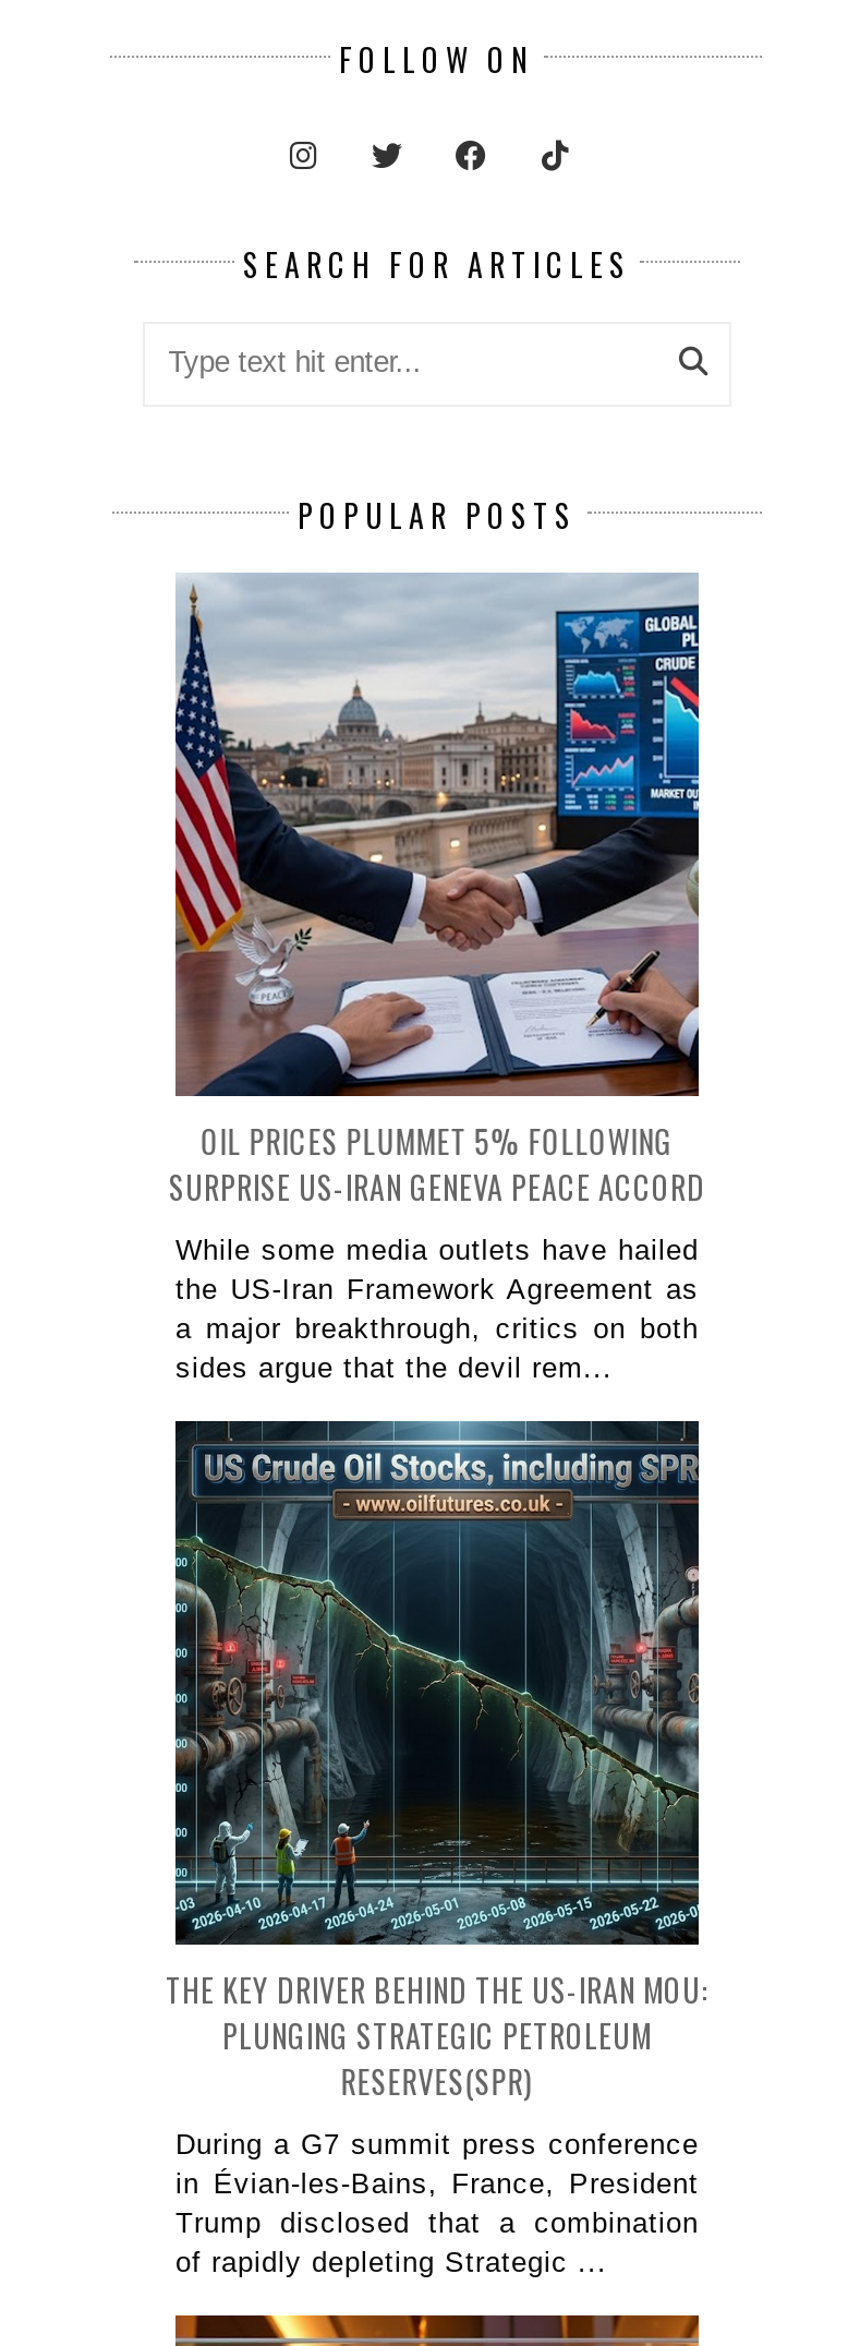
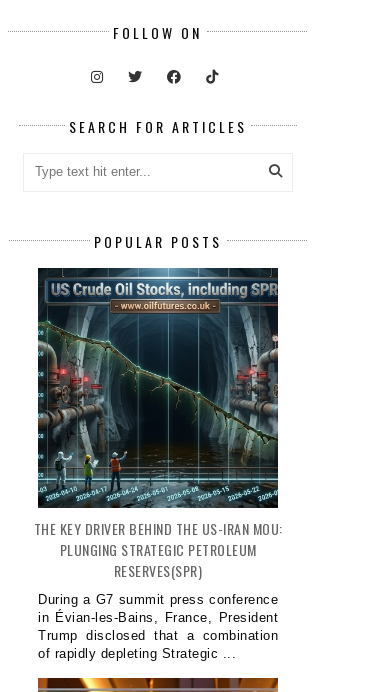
- [image]
- OIL PRICES PLUMMET 5% FOLLOWING
- SURPRISE US-IRAN GENEVA PEACE ACCORD
- While some media outlets have hailed
- the US-Iran Framework Agreement as
- a major breakthrough, critics on both
- sides argue that the devil rem...
